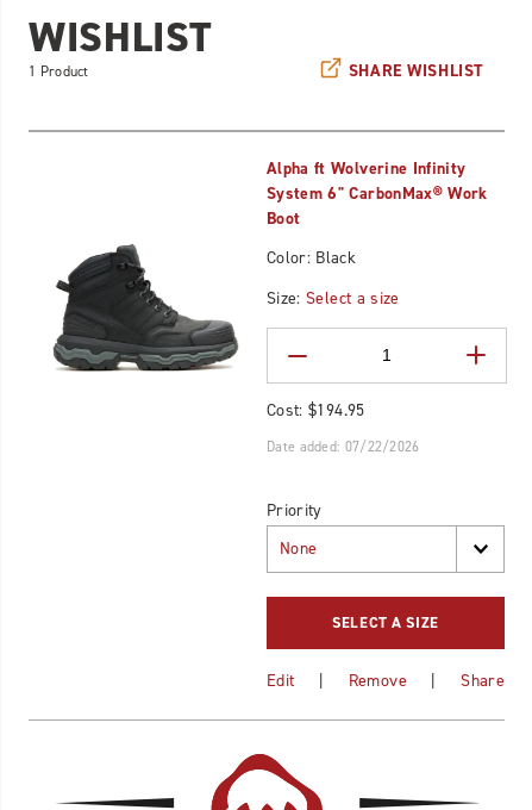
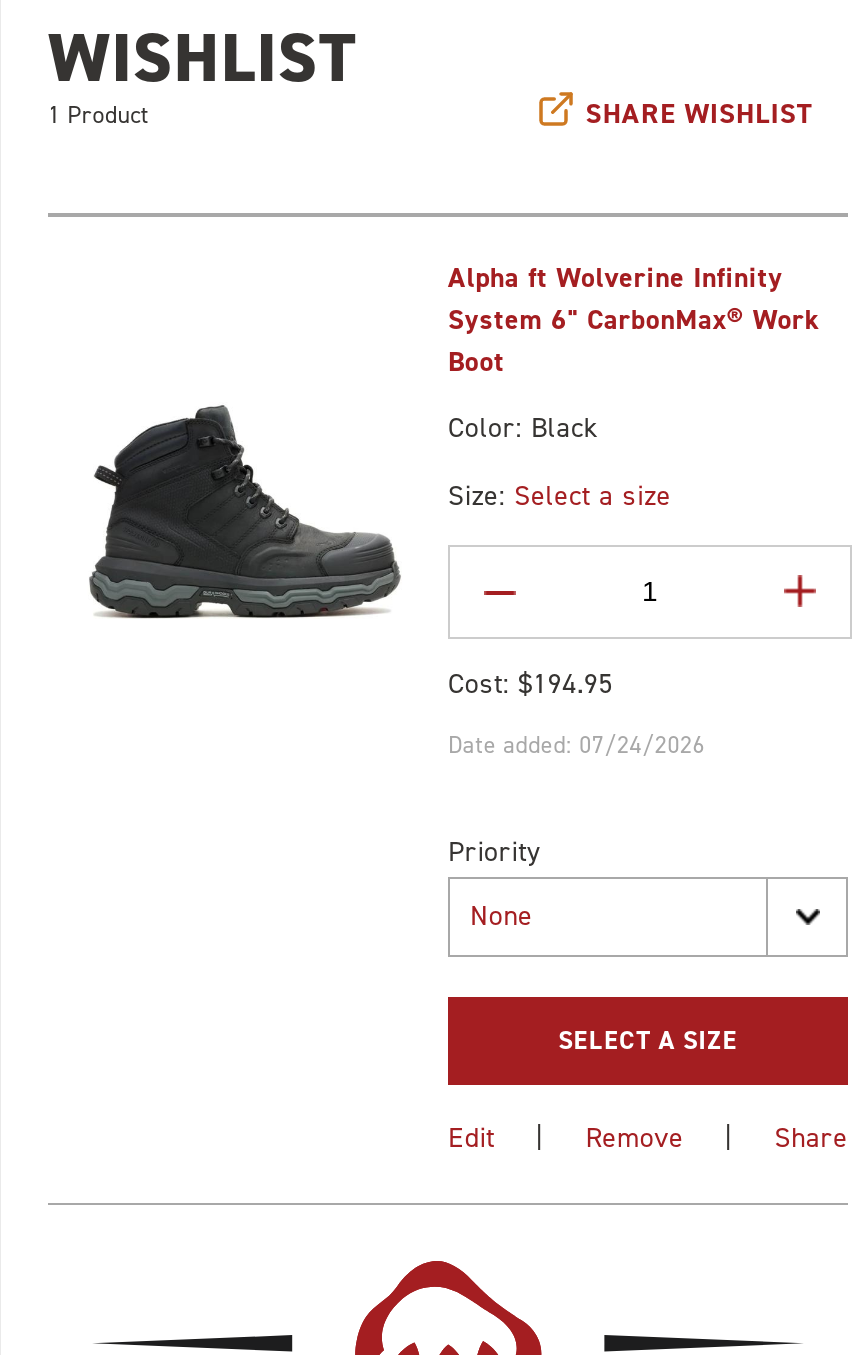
- Date added: 07/22/2026
+ Date added: 07/24/2026
